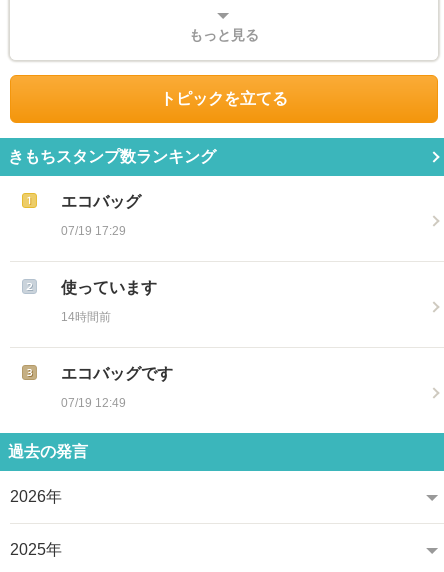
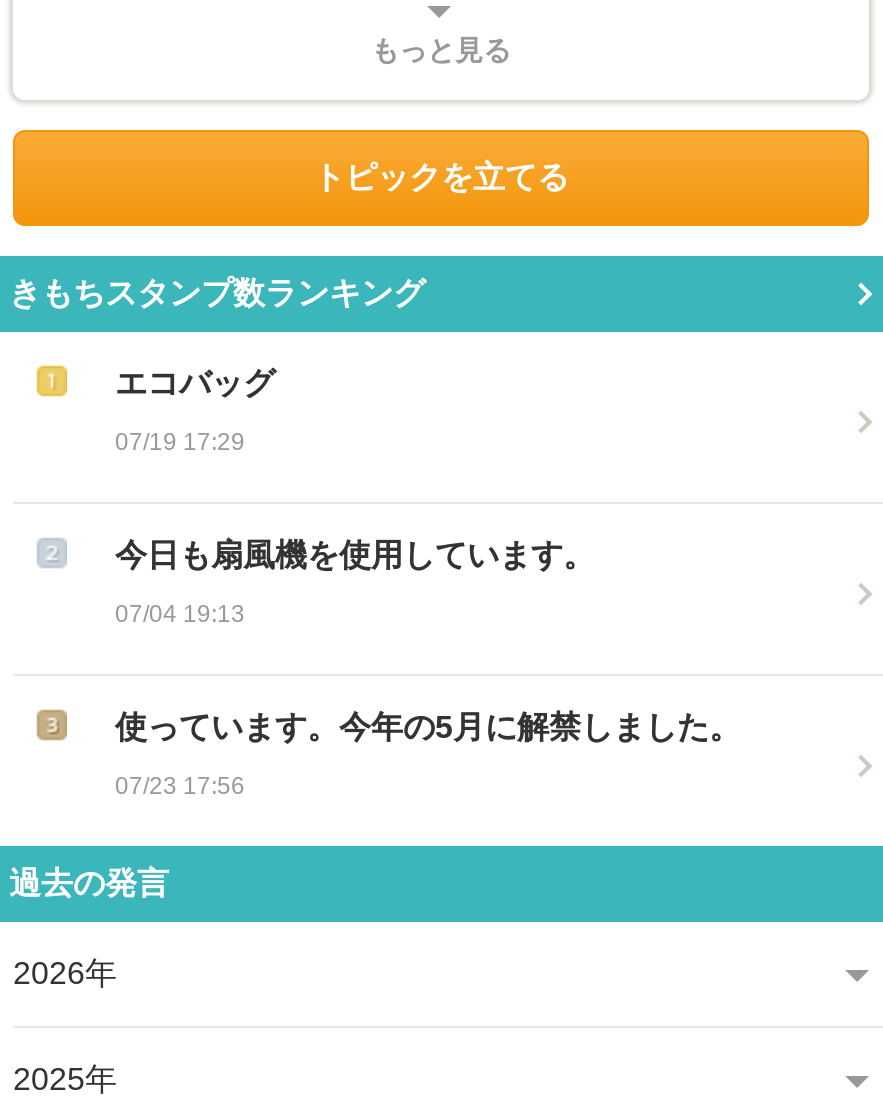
- 使っています
+ 今日も扇風機を使用しています。

- 14時間前
+ 07/04 19:13

- エコバッグです
+ 使っています。今年の5月に解禁しました。

- 07/19 12:49
+ 07/23 17:56
